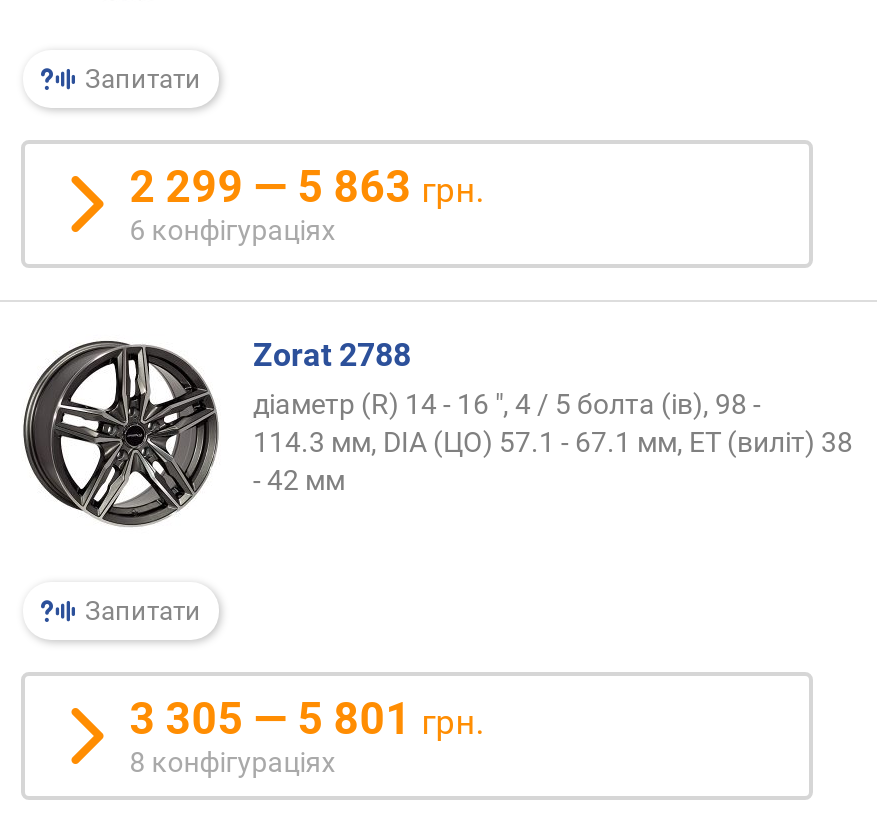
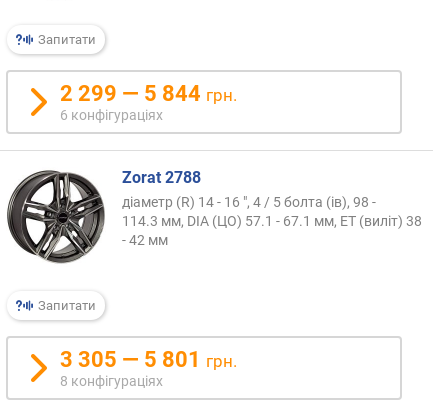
- 2 299 — 5 863 грн.
+ 2 299 — 5 844 грн.
